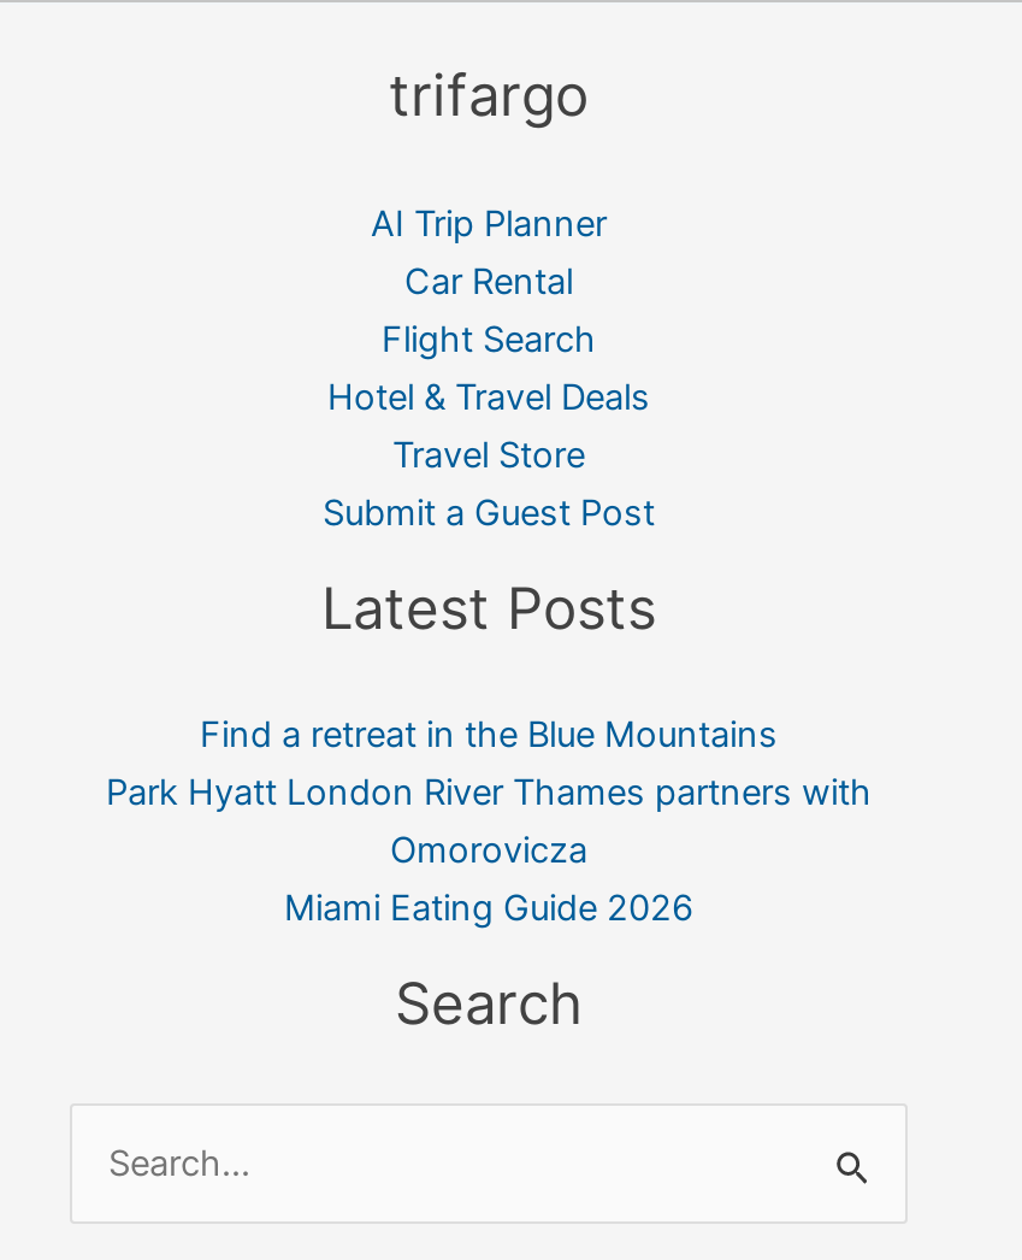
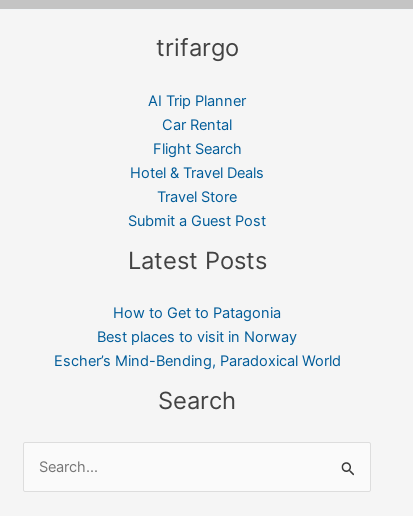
- Find a retreat in the Blue Mountains
- Park Hyatt London River Thames partners with
- Omorovicza
- Miami Eating Guide 2026
+ How to Get to Patagonia
+ Best places to visit in Norway
+ Escher’s Mind-Bending, Paradoxical World
